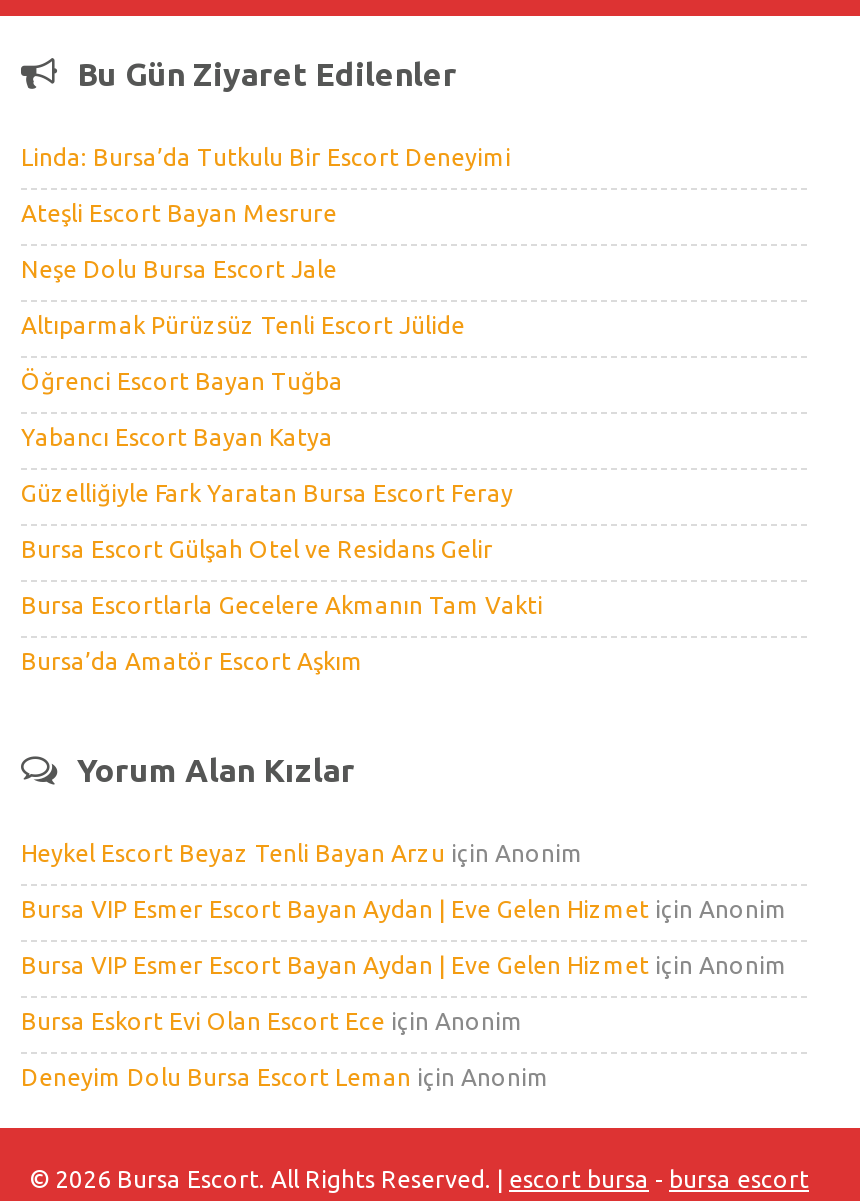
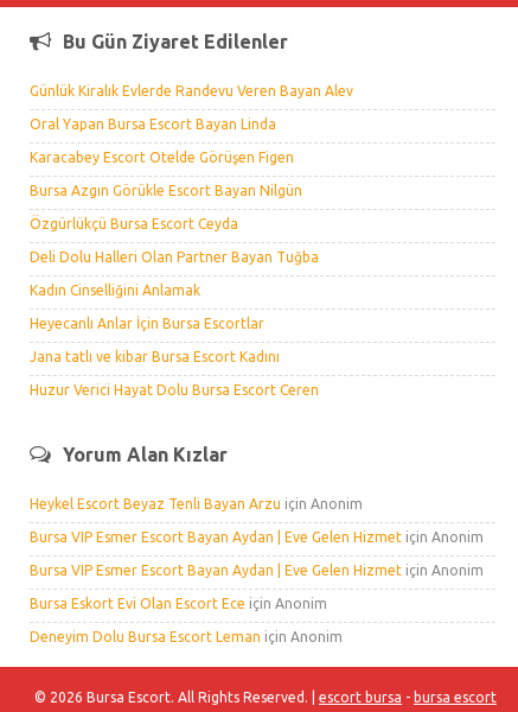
- Linda: Bursa’da Tutkulu Bir Escort Deneyimi
+ Günlük Kiralık Evlerde Randevu Veren Bayan Alev

- Ateşli Escort Bayan Mesrure
+ Oral Yapan Bursa Escort Bayan Linda

- Neşe Dolu Bursa Escort Jale
+ Karacabey Escort Otelde Görüşen Figen

- Altıparmak Pürüzsüz Tenli Escort Jülide
+ Bursa Azgın Görükle Escort Bayan Nilgün

- Öğrenci Escort Bayan Tuğba
+ Özgürlükçü Bursa Escort Ceyda

- Yabancı Escort Bayan Katya
+ Deli Dolu Halleri Olan Partner Bayan Tuğba

- Güzelliğiyle Fark Yaratan Bursa Escort Feray
+ Kadın Cinselliğini Anlamak

- Bursa Escort Gülşah Otel ve Residans Gelir
+ Heyecanlı Anlar İçin Bursa Escortlar

- Bursa Escortlarla Gecelere Akmanın Tam Vakti
+ Jana tatlı ve kibar Bursa Escort Kadını

- Bursa’da Amatör Escort Aşkım
+ Huzur Verici Hayat Dolu Bursa Escort Ceren
